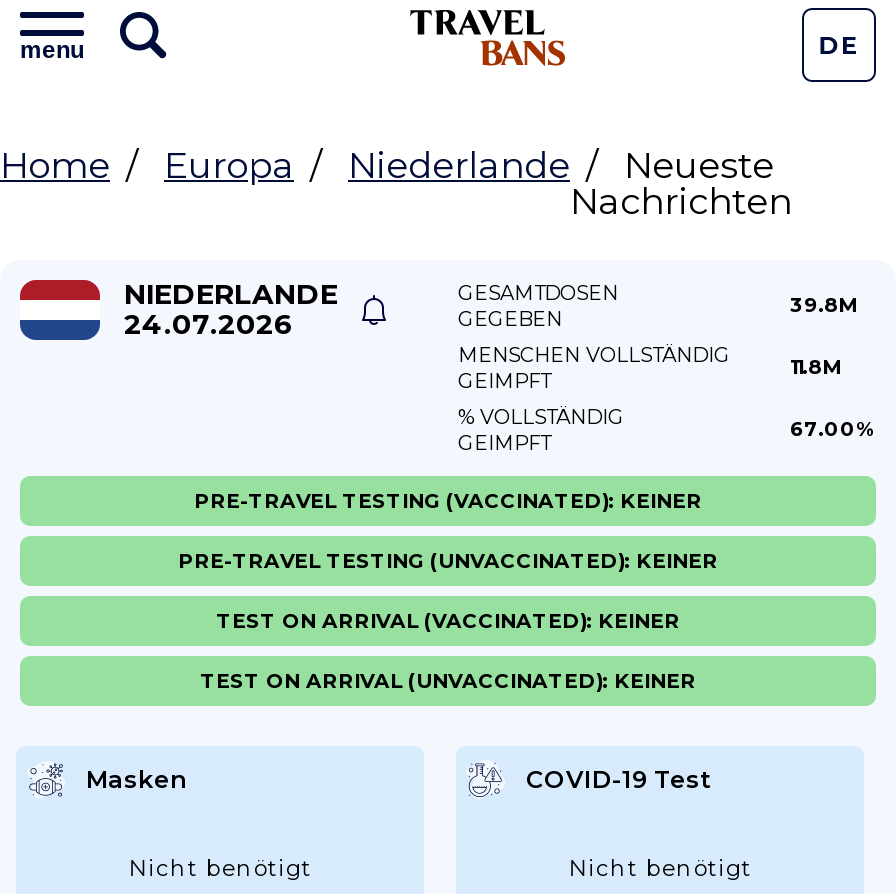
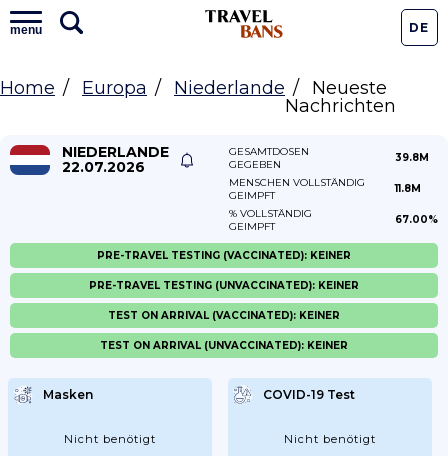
- 24.07.2026
+ 22.07.2026
